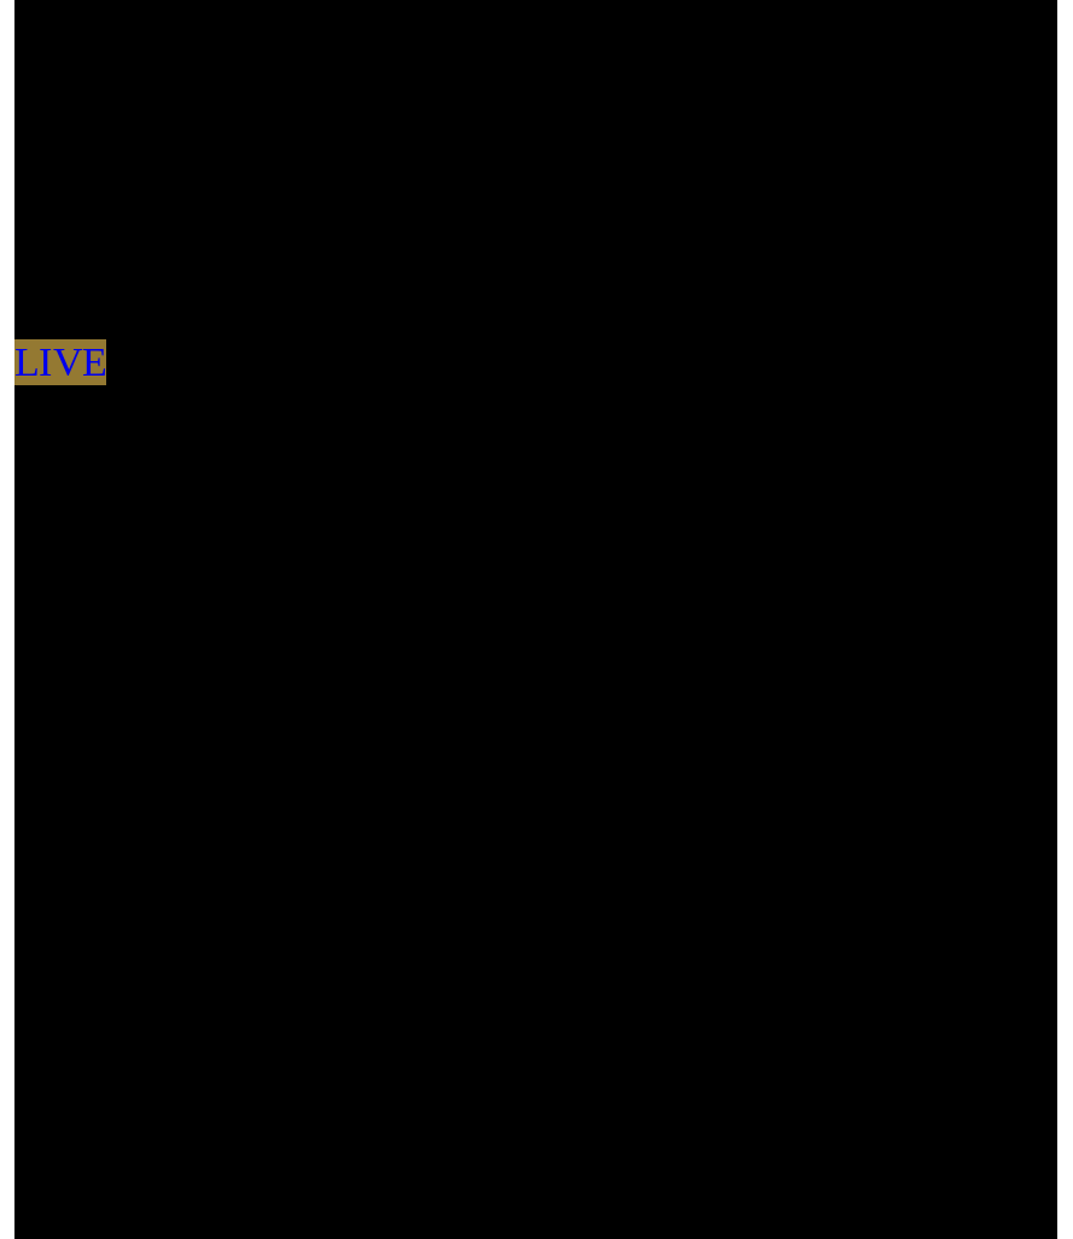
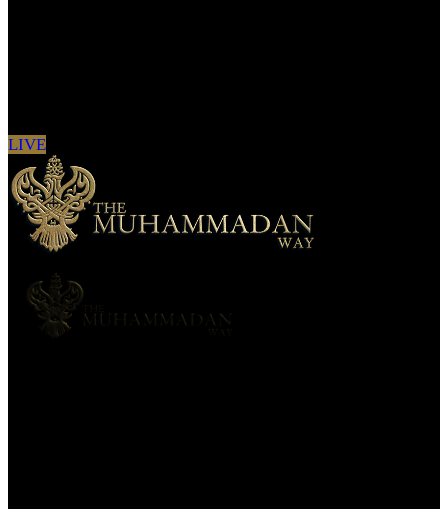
+ [image]
